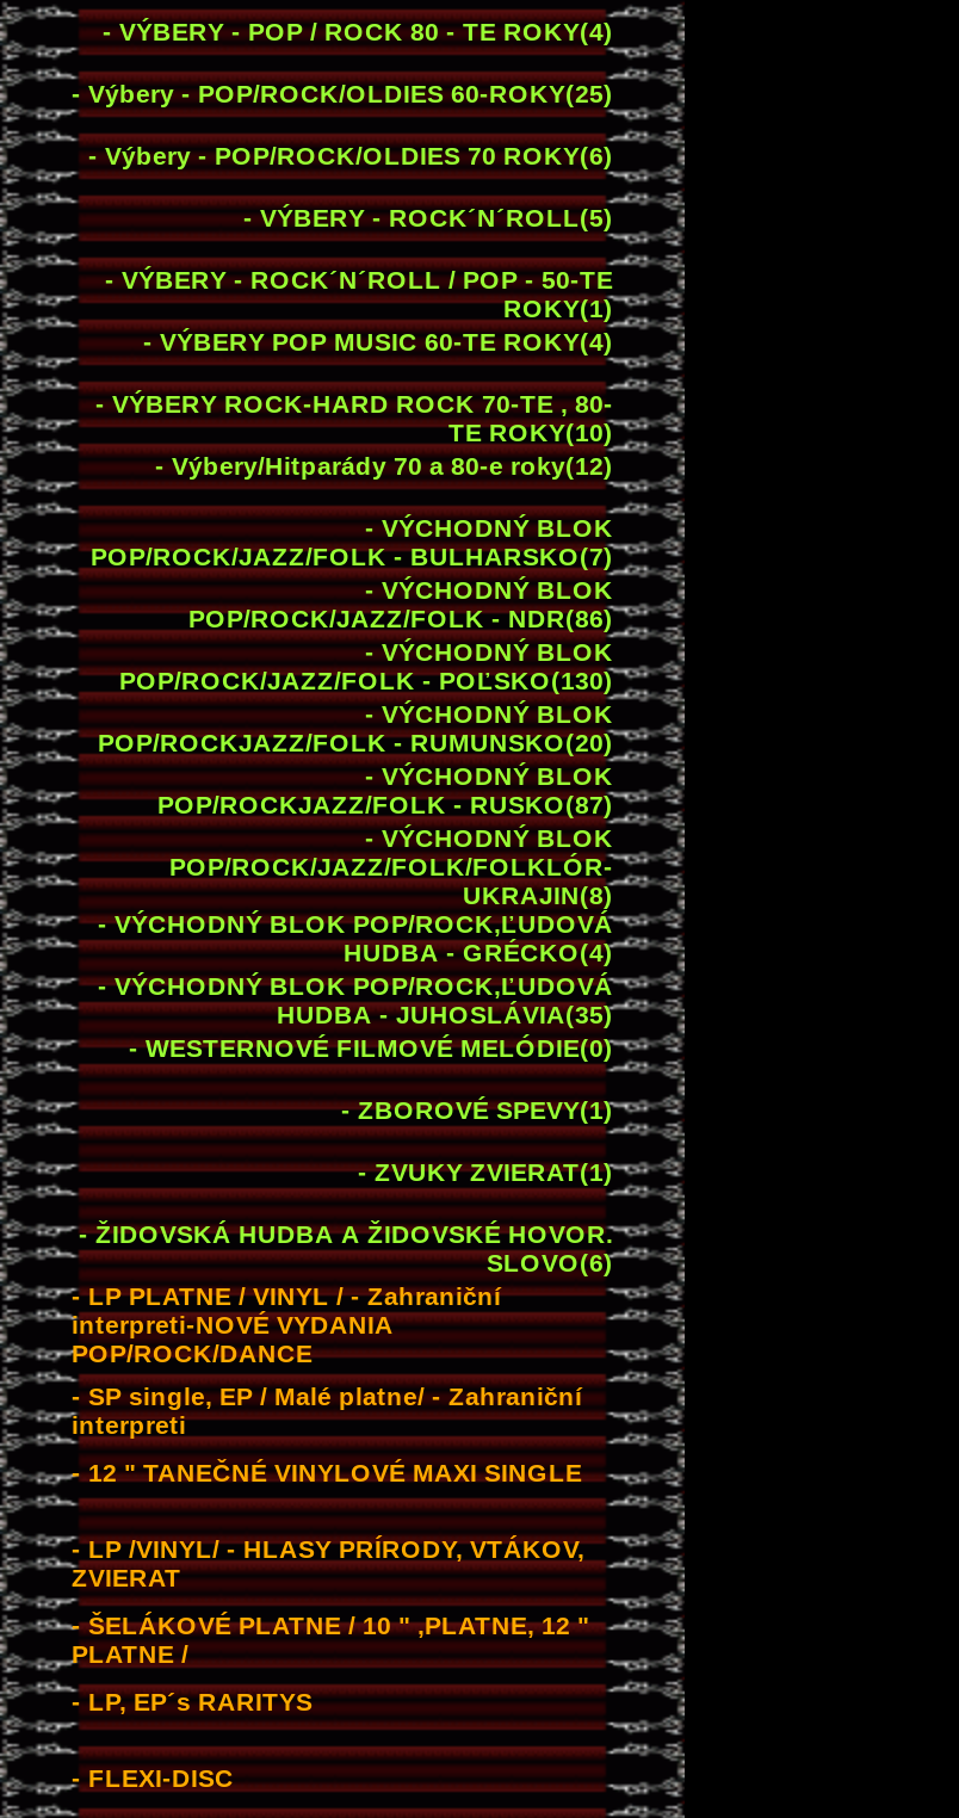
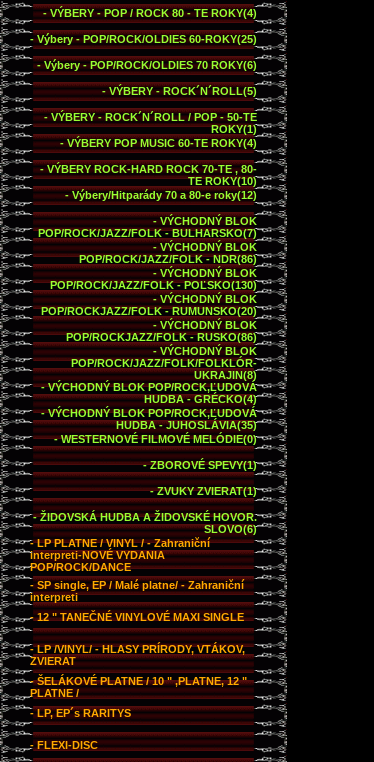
- POP/ROCKJAZZ/FOLK - RUSKO(87)
+ POP/ROCKJAZZ/FOLK - RUSKO(86)
